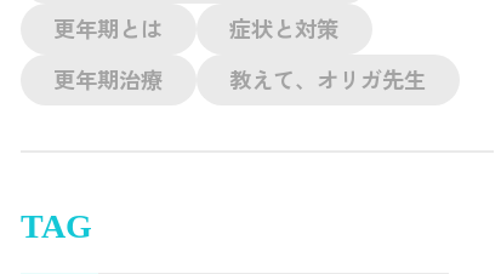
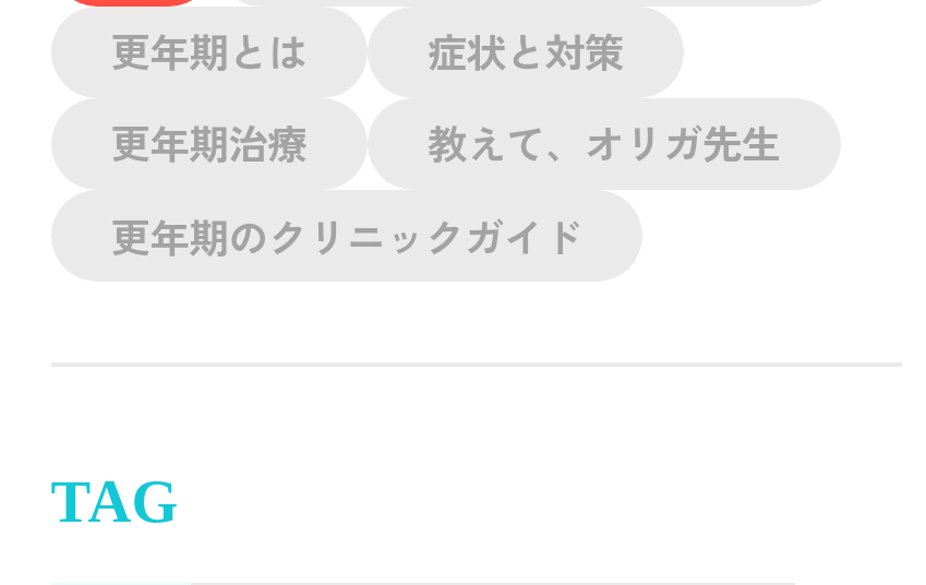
+ 更年期のクリニックガイド
